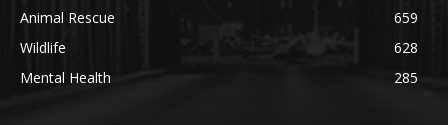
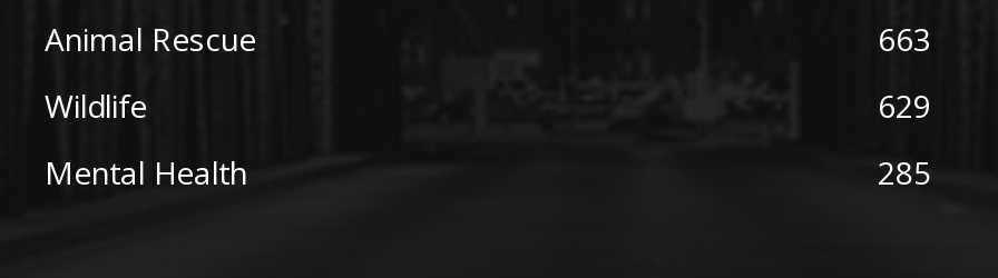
- 659
+ 663

- 628
+ 629
